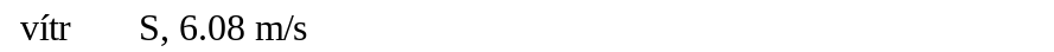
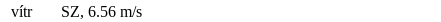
- vítr S, 6.08 m/s
+ vítr SZ, 6.56 m/s
